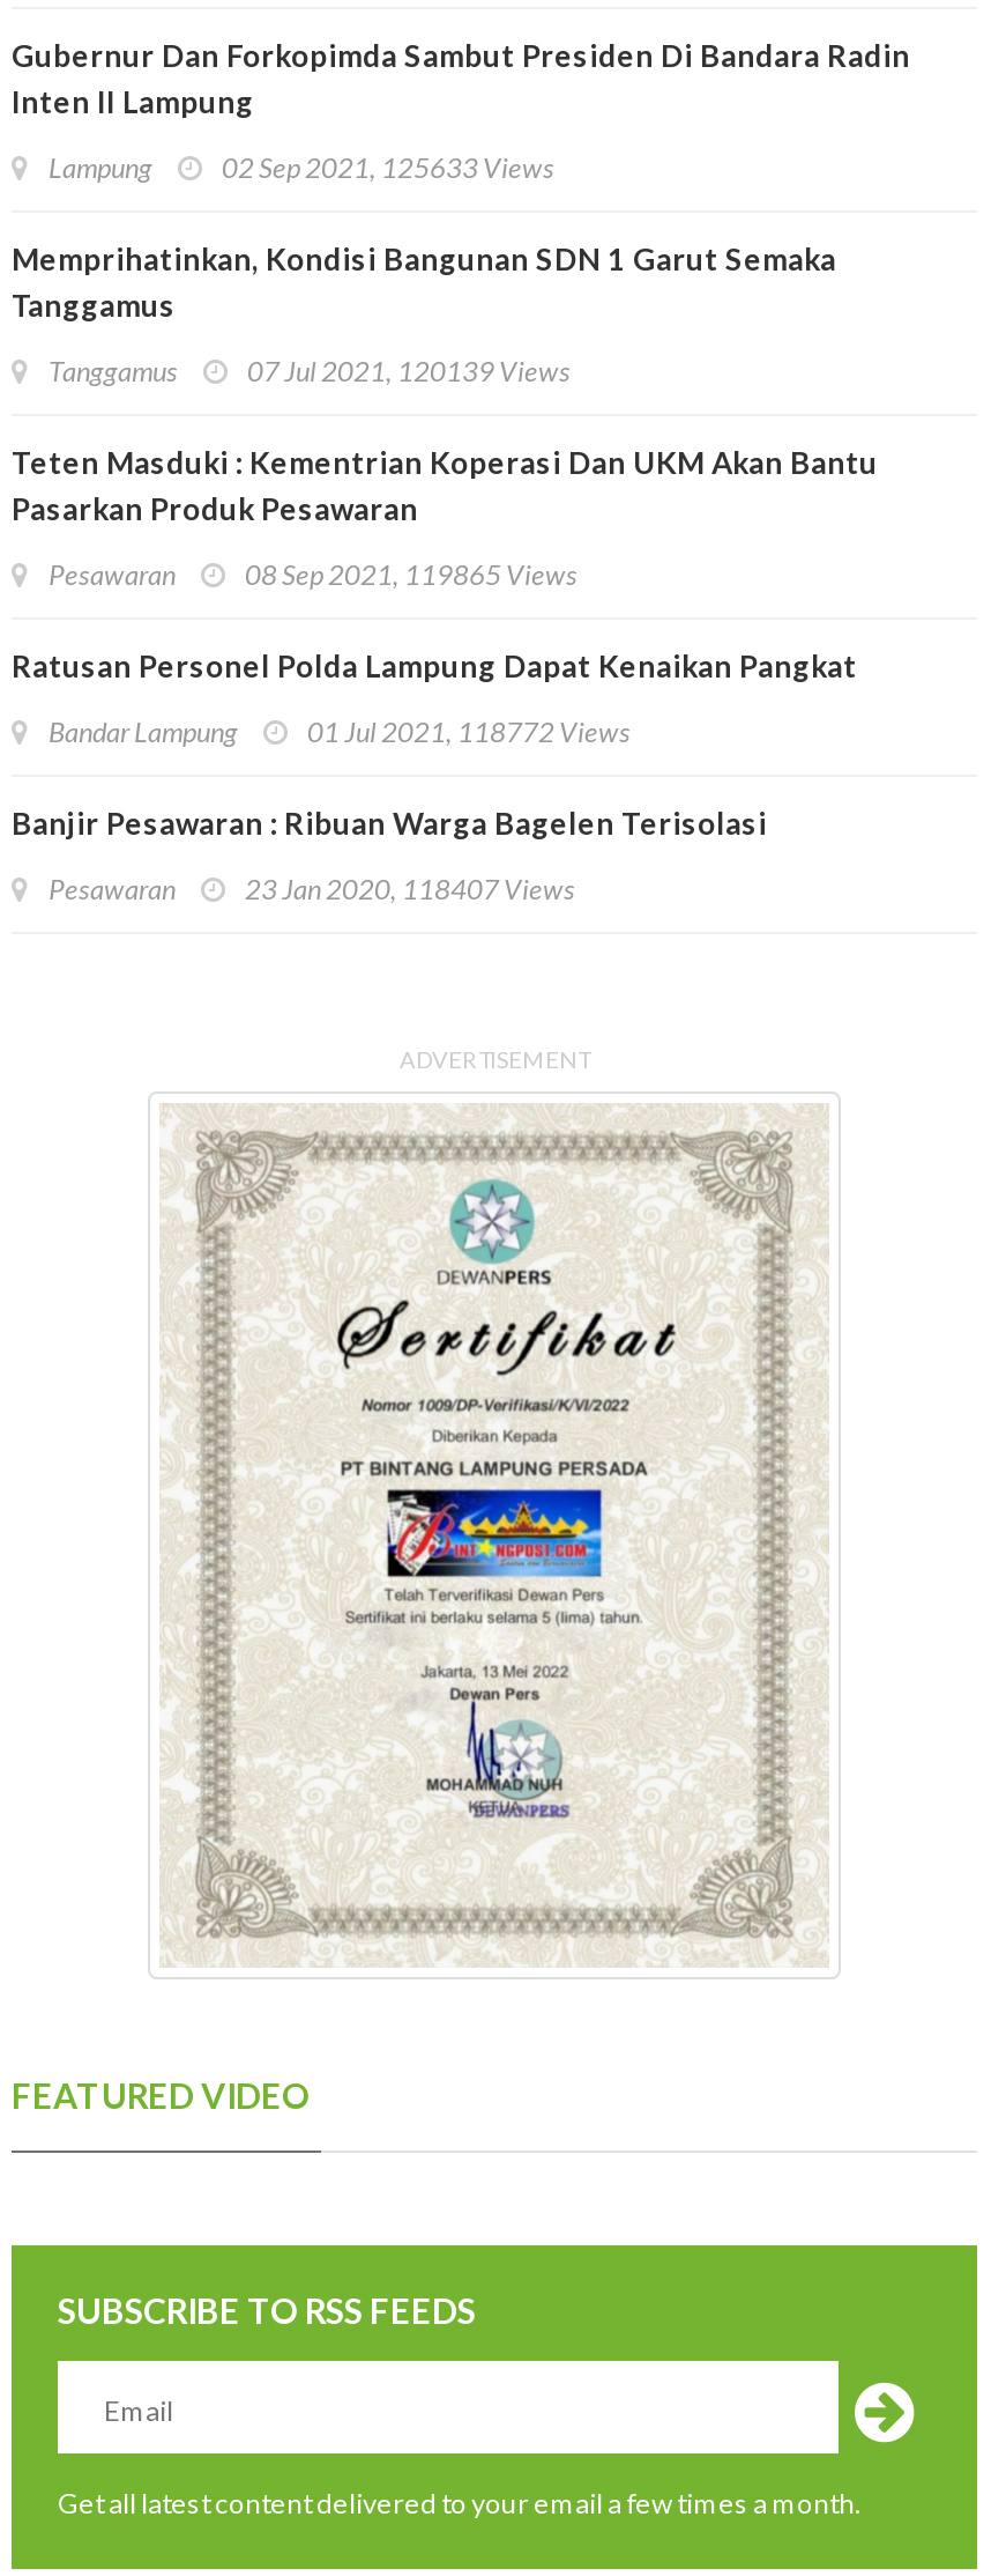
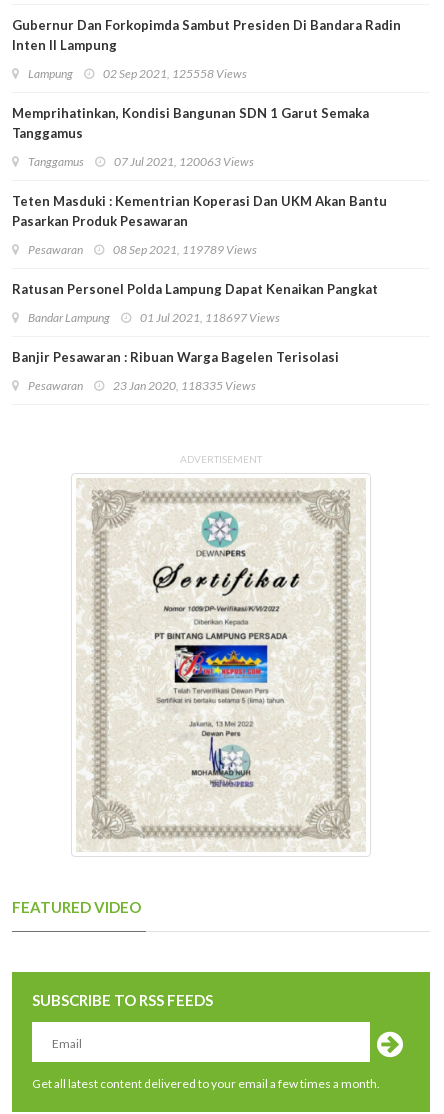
- Lampung 02 Sep 2021, 125633 Views
+ Lampung 02 Sep 2021, 125558 Views

- Tanggamus 07 Jul 2021, 120139 Views
+ Tanggamus 07 Jul 2021, 120063 Views

- 08 Sep 2021, 119865 Views
+ 08 Sep 2021, 119789 Views

- Bandar Lampung 01 Jul 2021, 118772 Views
+ Bandar Lampung 01 Jul 2021, 118697 Views

- Pesawaran 23 Jan 2020, 118407 Views
+ Pesawaran 23 Jan 2020, 118335 Views
